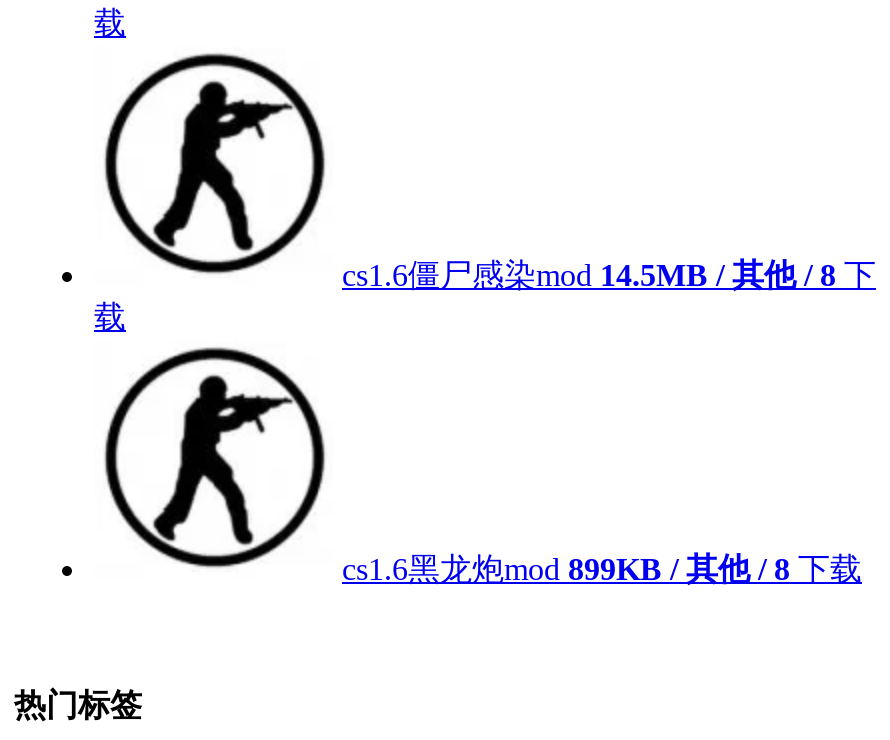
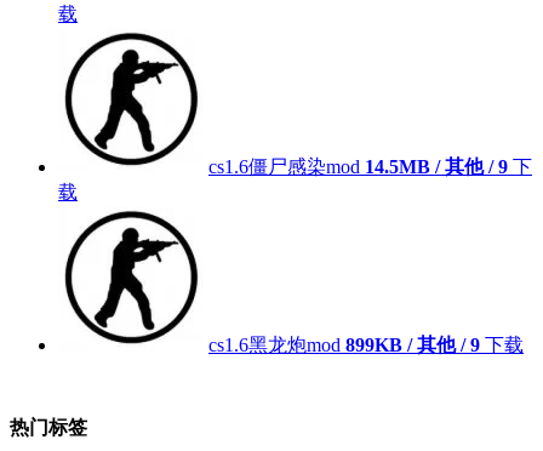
- cs1.6僵尸感染mod 14.5MB / 其他 / 8 下
+ cs1.6僵尸感染mod 14.5MB / 其他 / 9 下

- cs1.6黑龙炮mod 899KB / 其他 / 8 下载
+ cs1.6黑龙炮mod 899KB / 其他 / 9 下载
